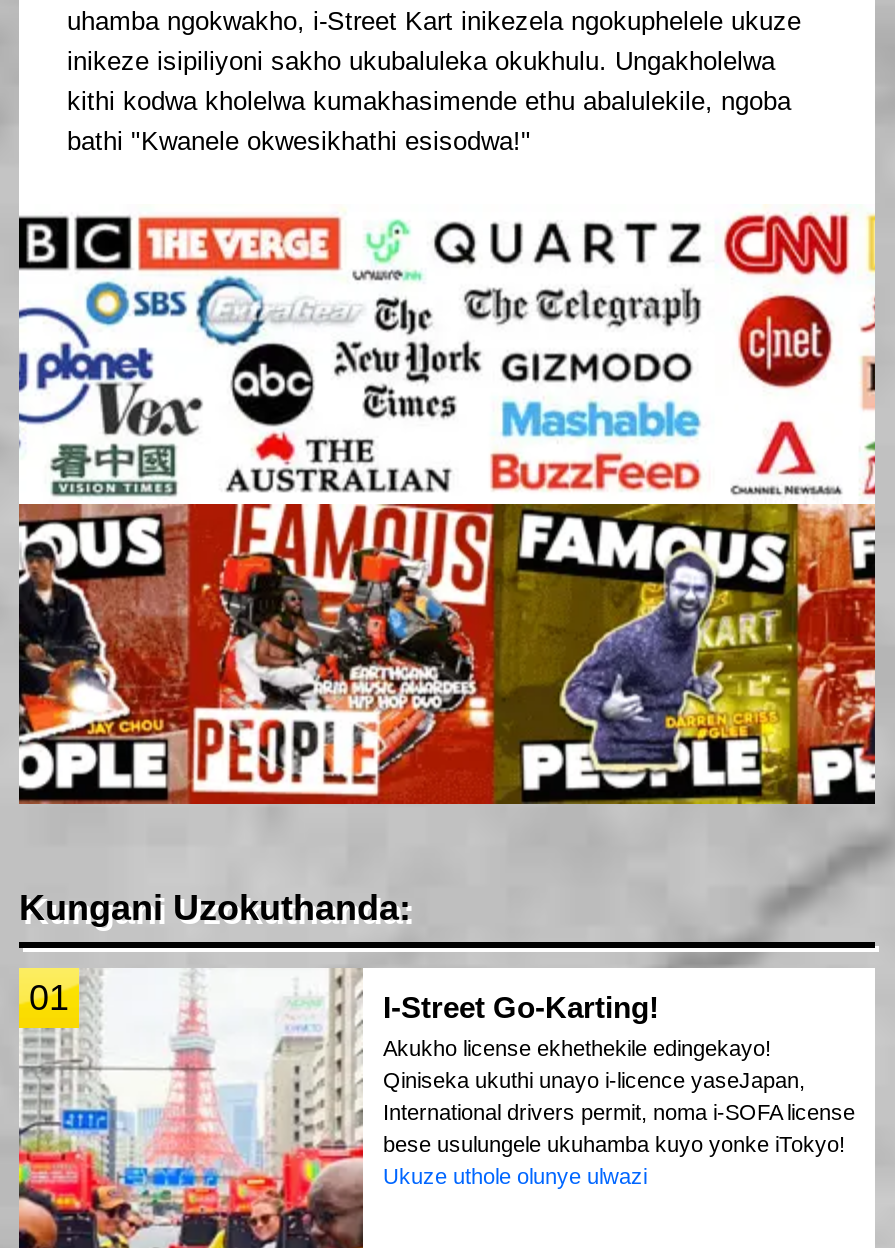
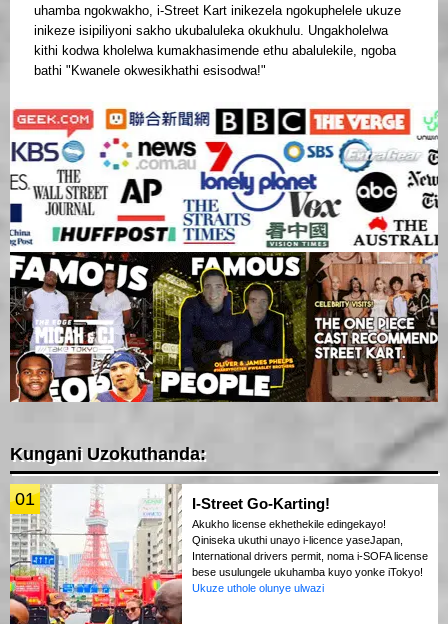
- [image]
+ [image]
